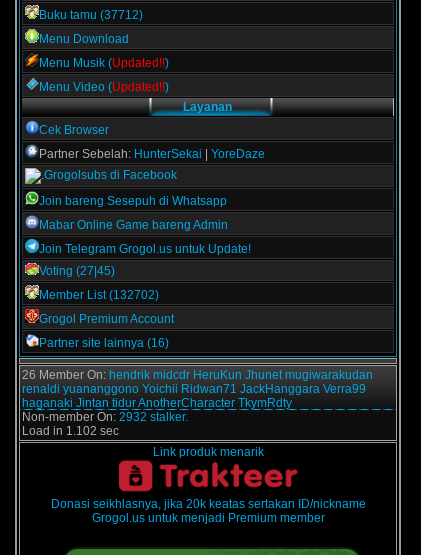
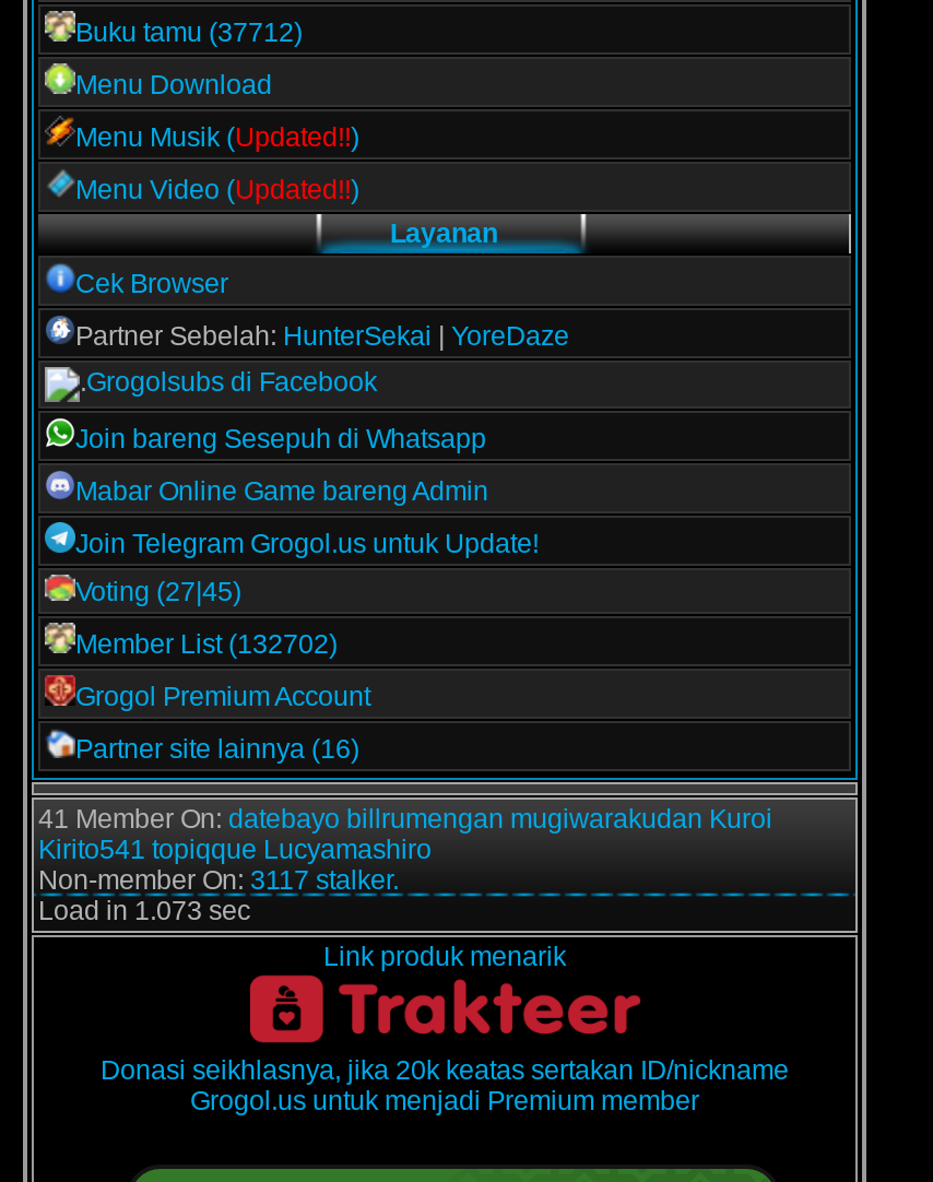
- 26 Member On: hendrik midcdr HeruKun Jhunet mugiwarakudan
- renaldi yuananggono Yoichii Ridwan71 JackHanggara Verra99
- haganaki Jintan tidur AnotherCharacter TkymRdty
- Non-member On: 2932 stalker.
- Load in 1.102 sec
+ 41 Member On: datebayo billrumengan mugiwarakudan Kuroi
+ Kirito541 topiqque Lucyamashiro
+ Non-member On: 3117 stalker.
+ Load in 1.073 sec
